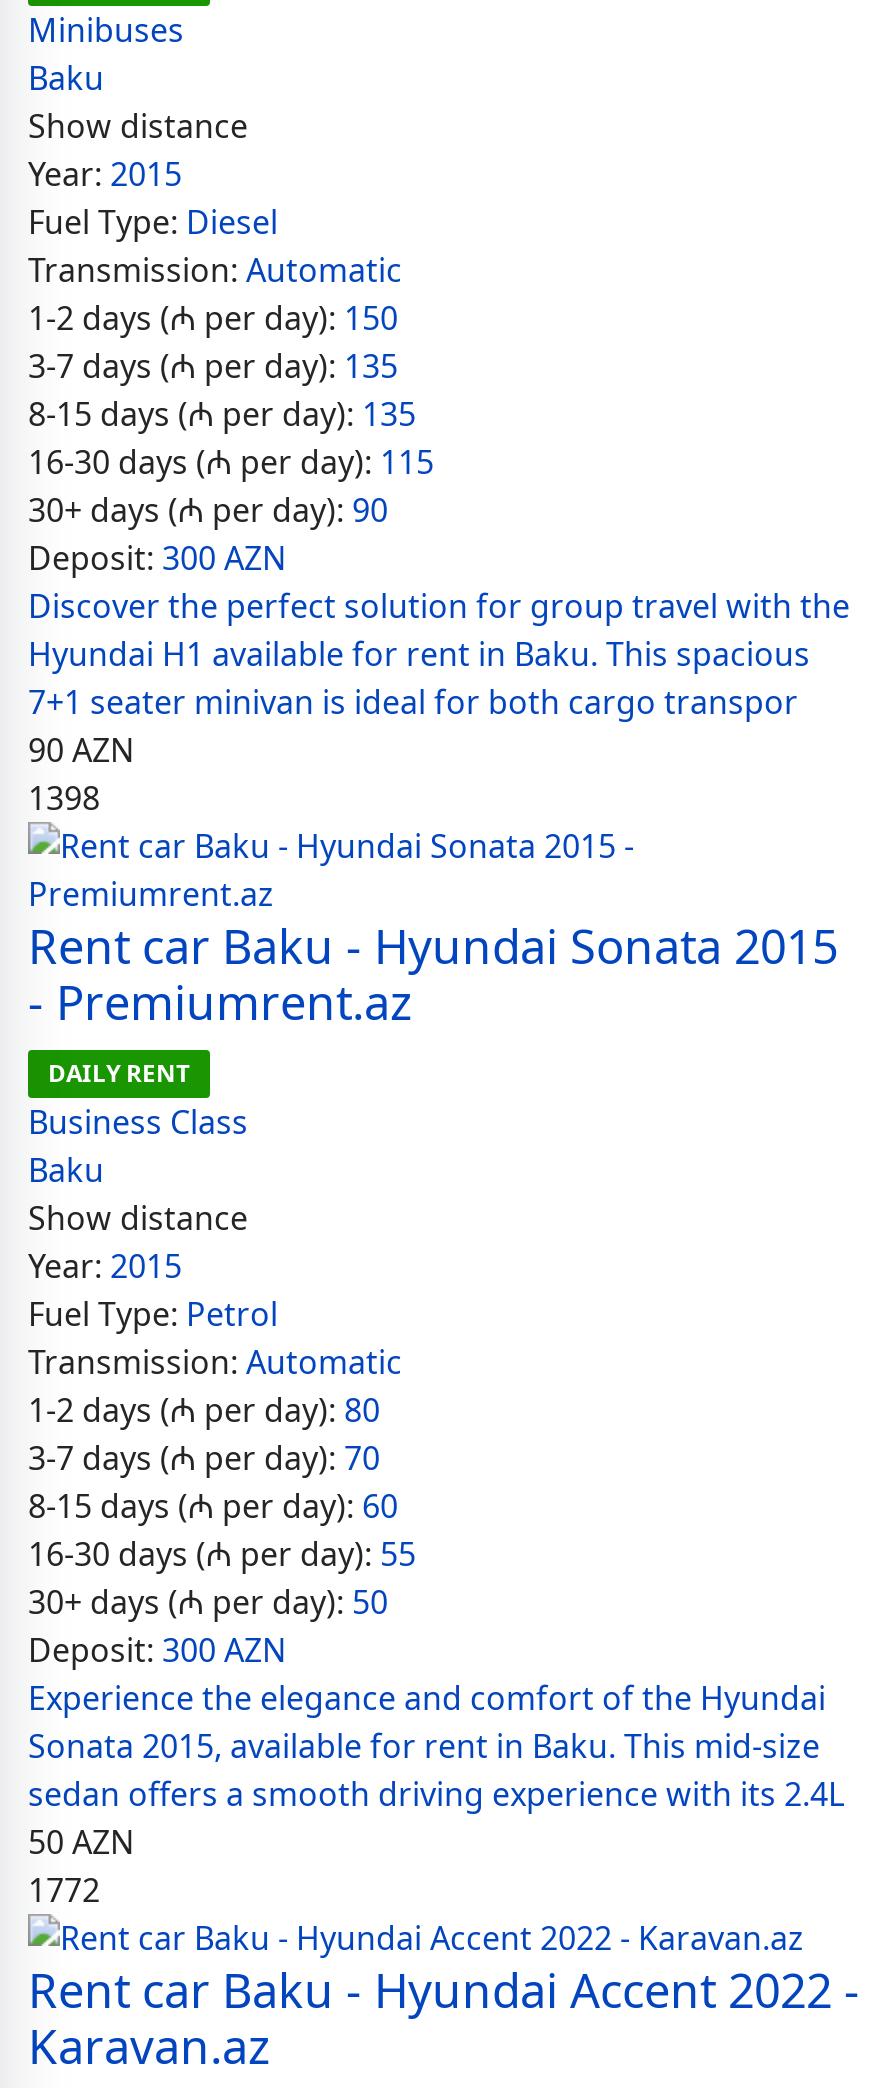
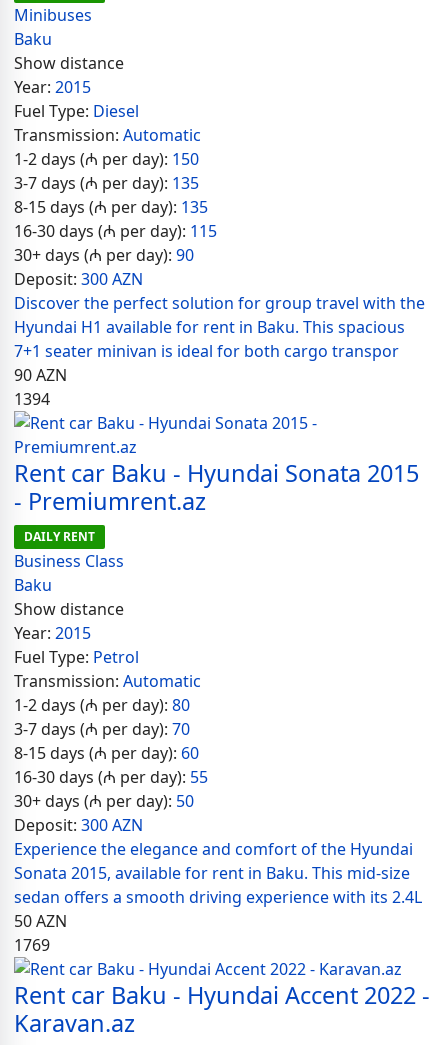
- 1398
+ 1394

- 1772
+ 1769
